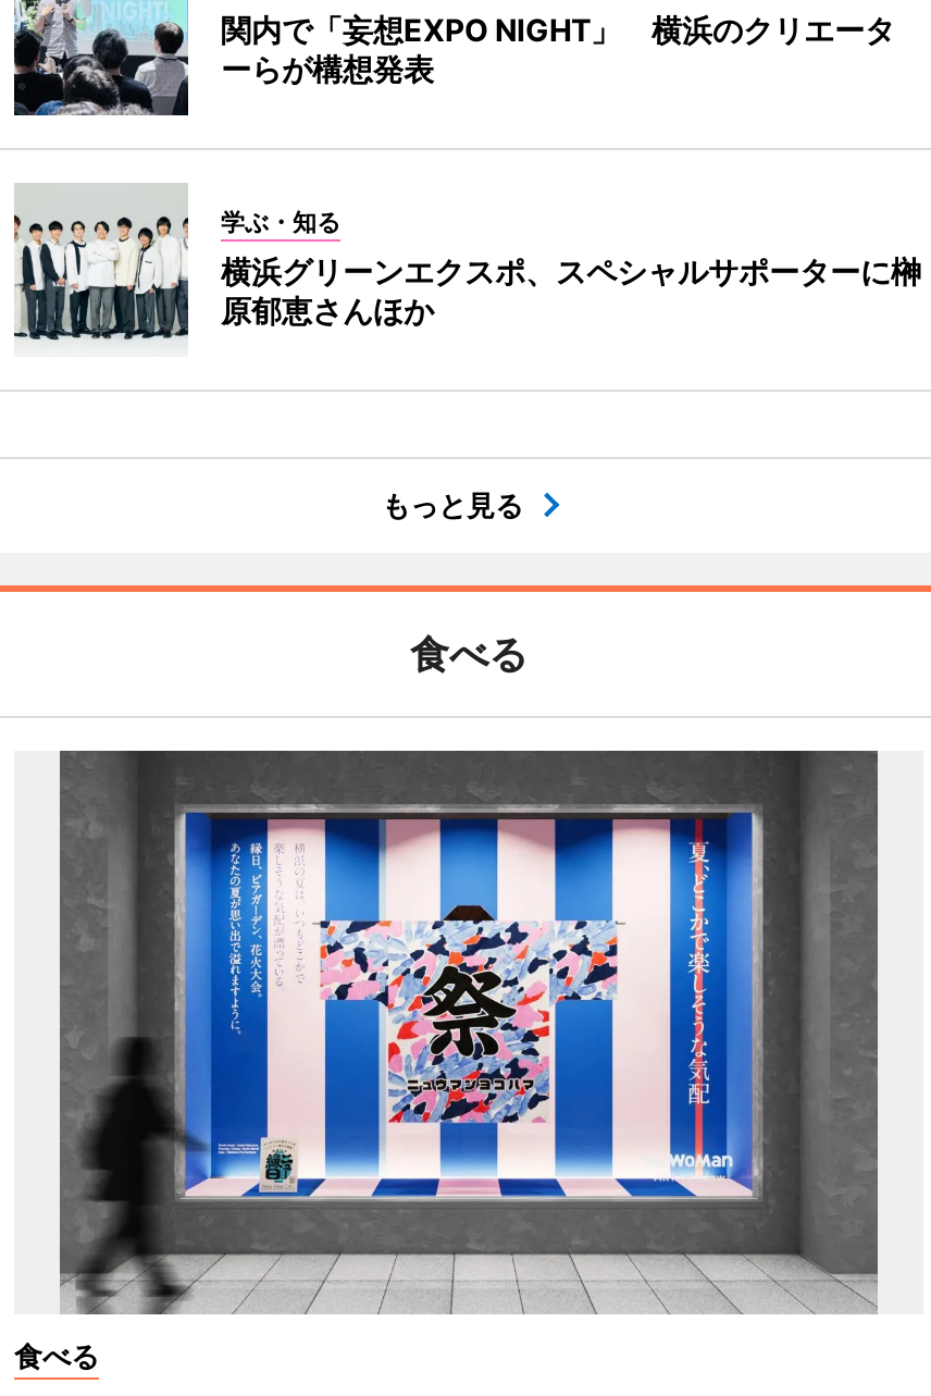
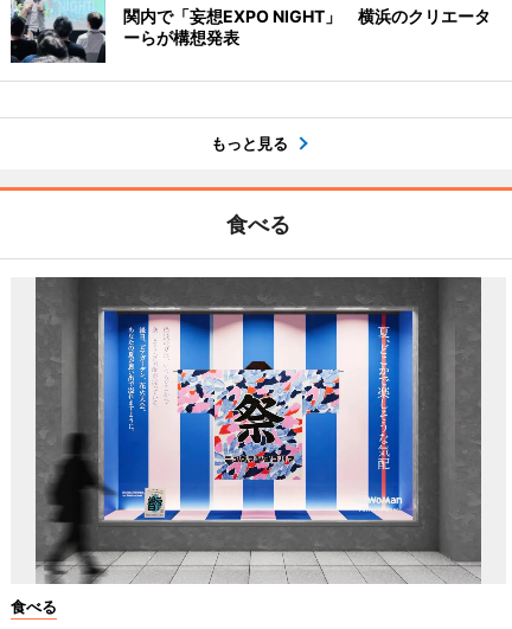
- [image]
- 学ぶ・知る
- 横浜グリーンエクスポ、スペシャルサポーターに榊
- 原郁恵さんほか
